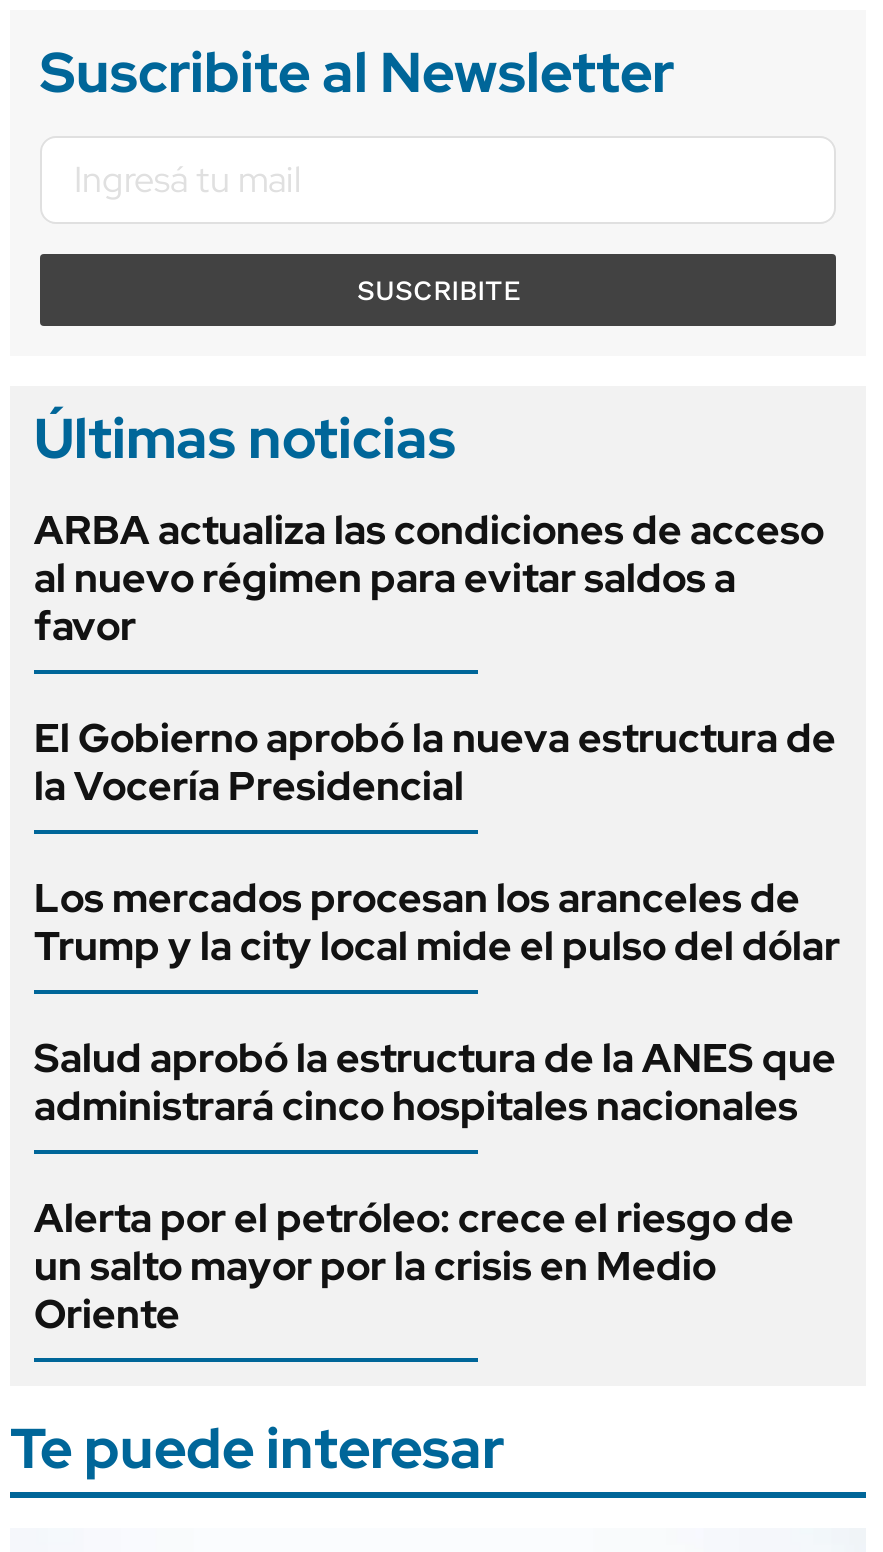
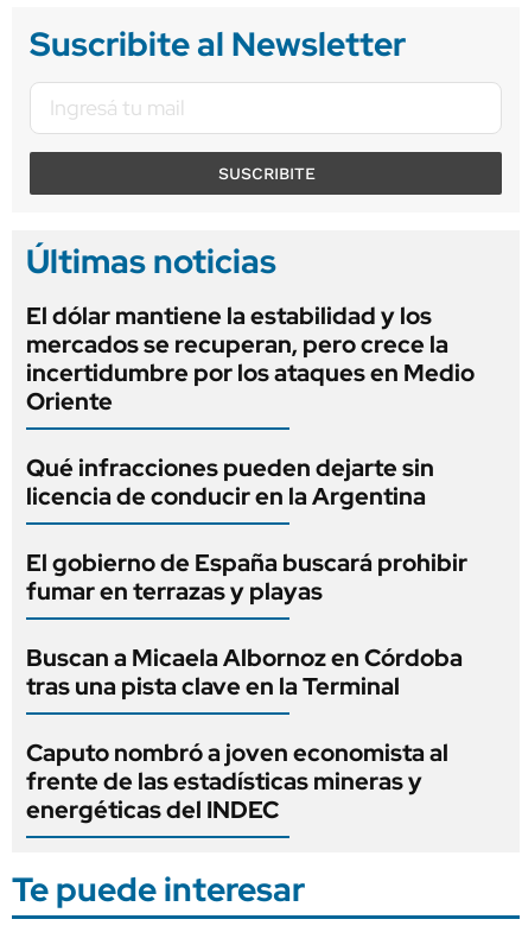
- ARBA actualiza las condiciones de acceso
- al nuevo régimen para evitar saldos a
- favor
- El Gobierno aprobó la nueva estructura de
- la Vocería Presidencial
- Los mercados procesan los aranceles de
- Trump y la city local mide el pulso del dólar
- Salud aprobó la estructura de la ANES que
- administrará cinco hospitales nacionales
- Alerta por el petróleo: crece el riesgo de
- un salto mayor por la crisis en Medio
+ El dólar mantiene la estabilidad y los
+ mercados se recuperan, pero crece la
+ incertidumbre por los ataques en Medio

moved up: Oriente

+ Qué infracciones pueden dejarte sin
+ licencia de conducir en la Argentina
+ El gobierno de España buscará prohibir
+ fumar en terrazas y playas
+ Buscan a Micaela Albornoz en Córdoba
+ tras una pista clave en la Terminal
+ Caputo nombró a joven economista al
+ frente de las estadísticas mineras y
+ energéticas del INDEC
